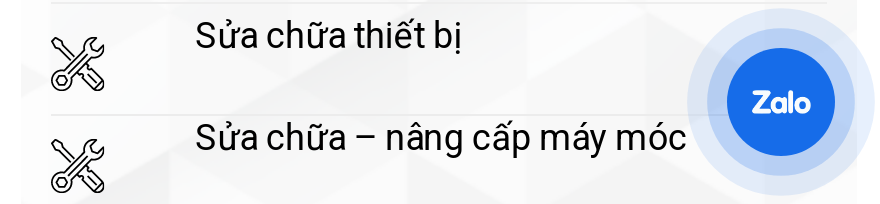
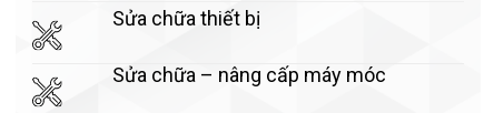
- [image]
